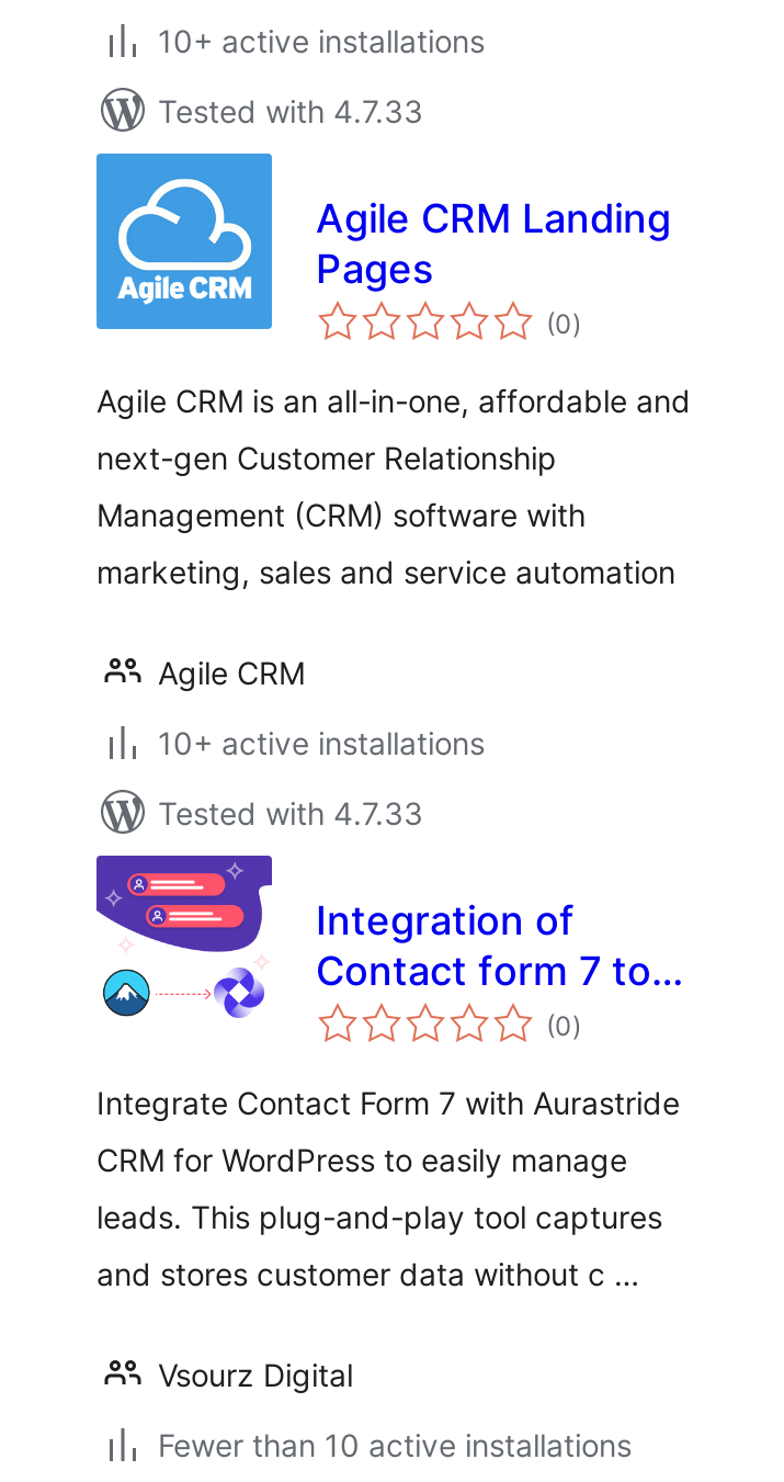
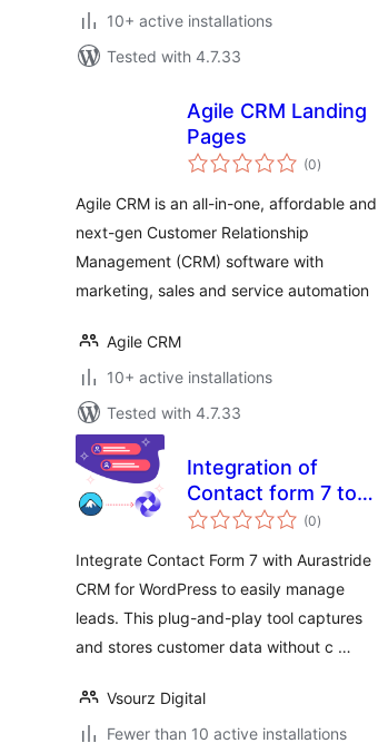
- [image]
